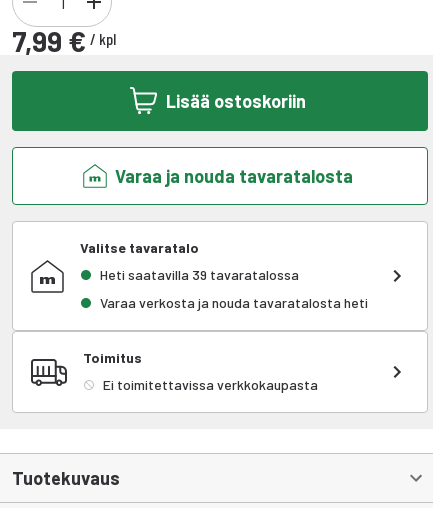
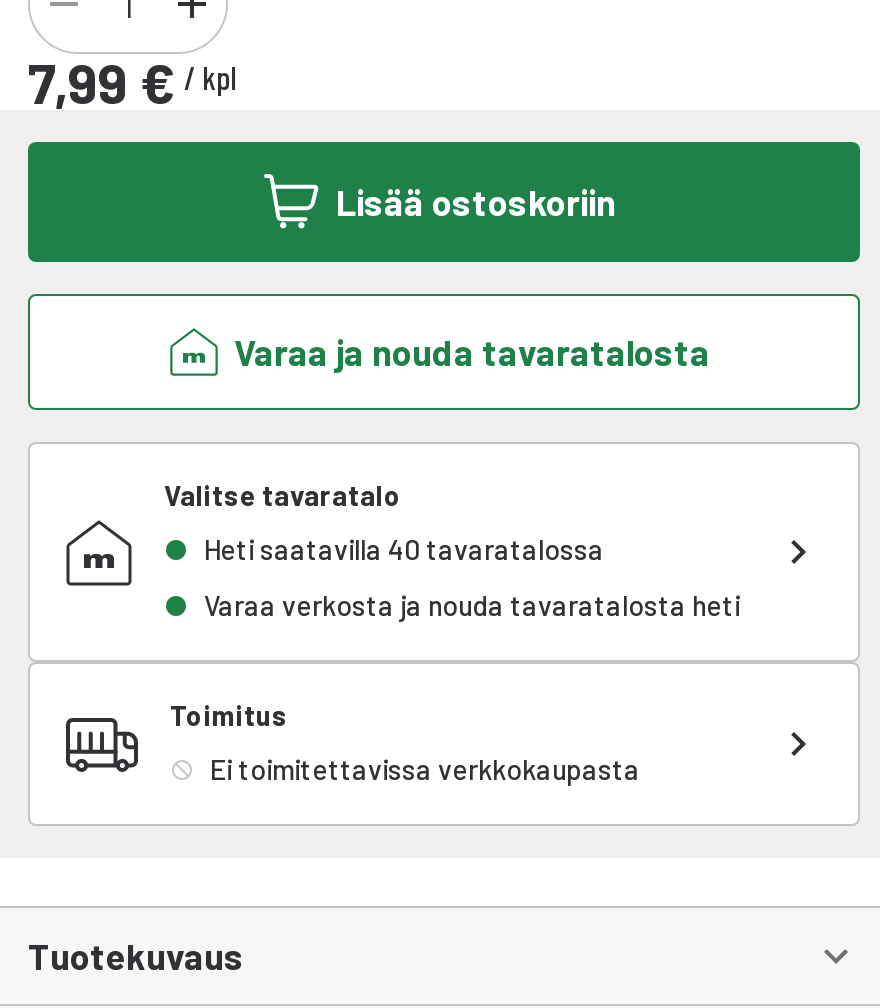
- Heti saatavilla 39 tavaratalossa
+ Heti saatavilla 40 tavaratalossa
